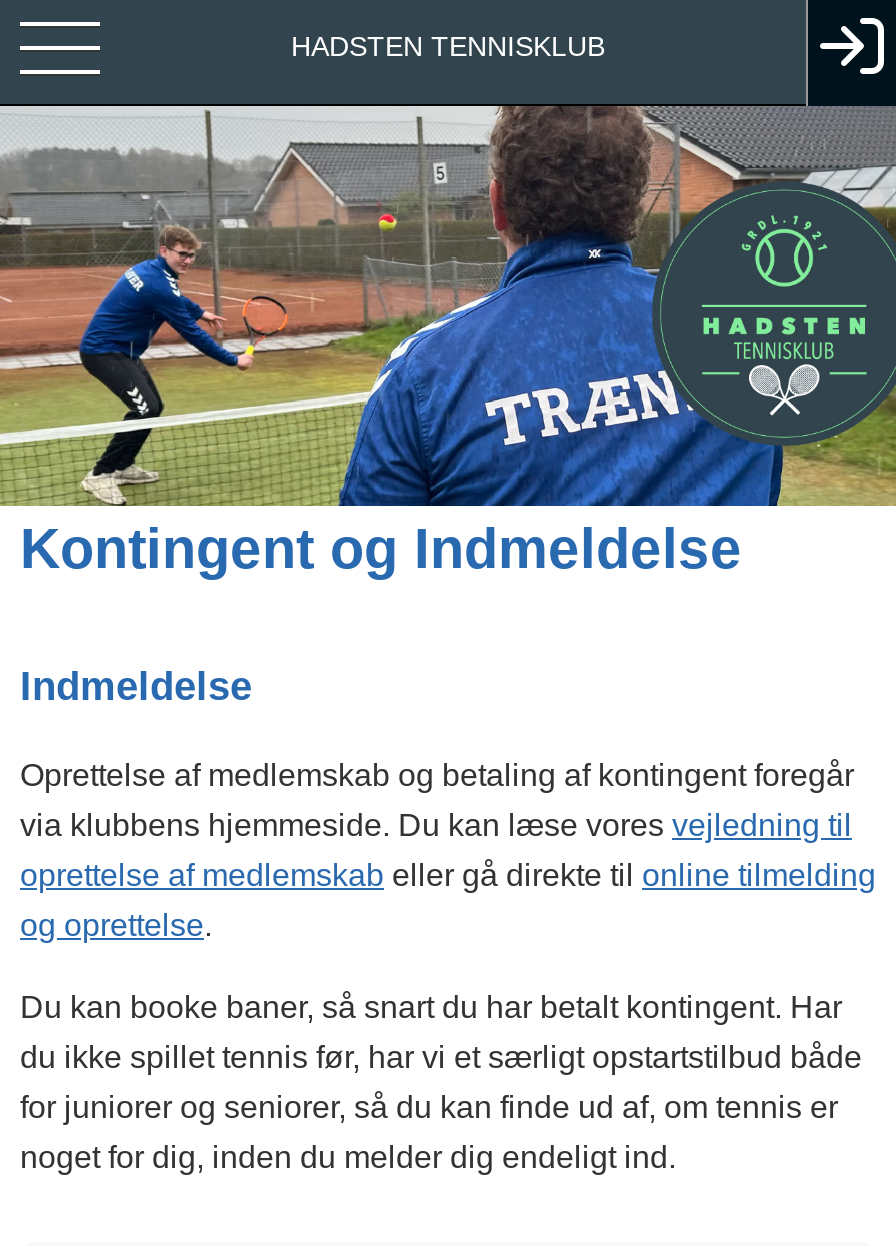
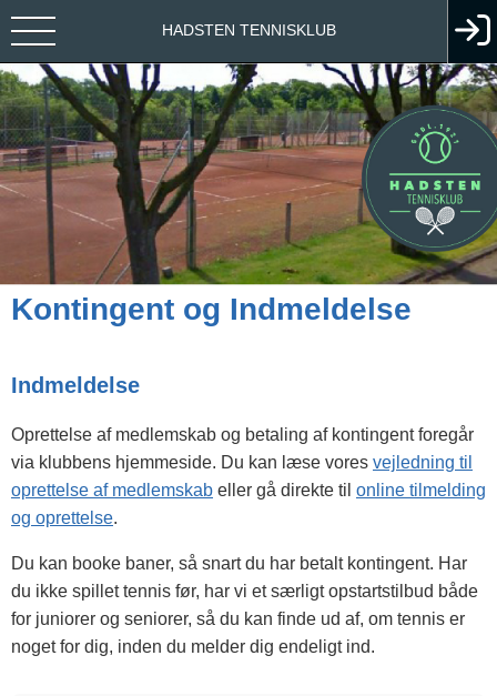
- [image]
+ [image]
